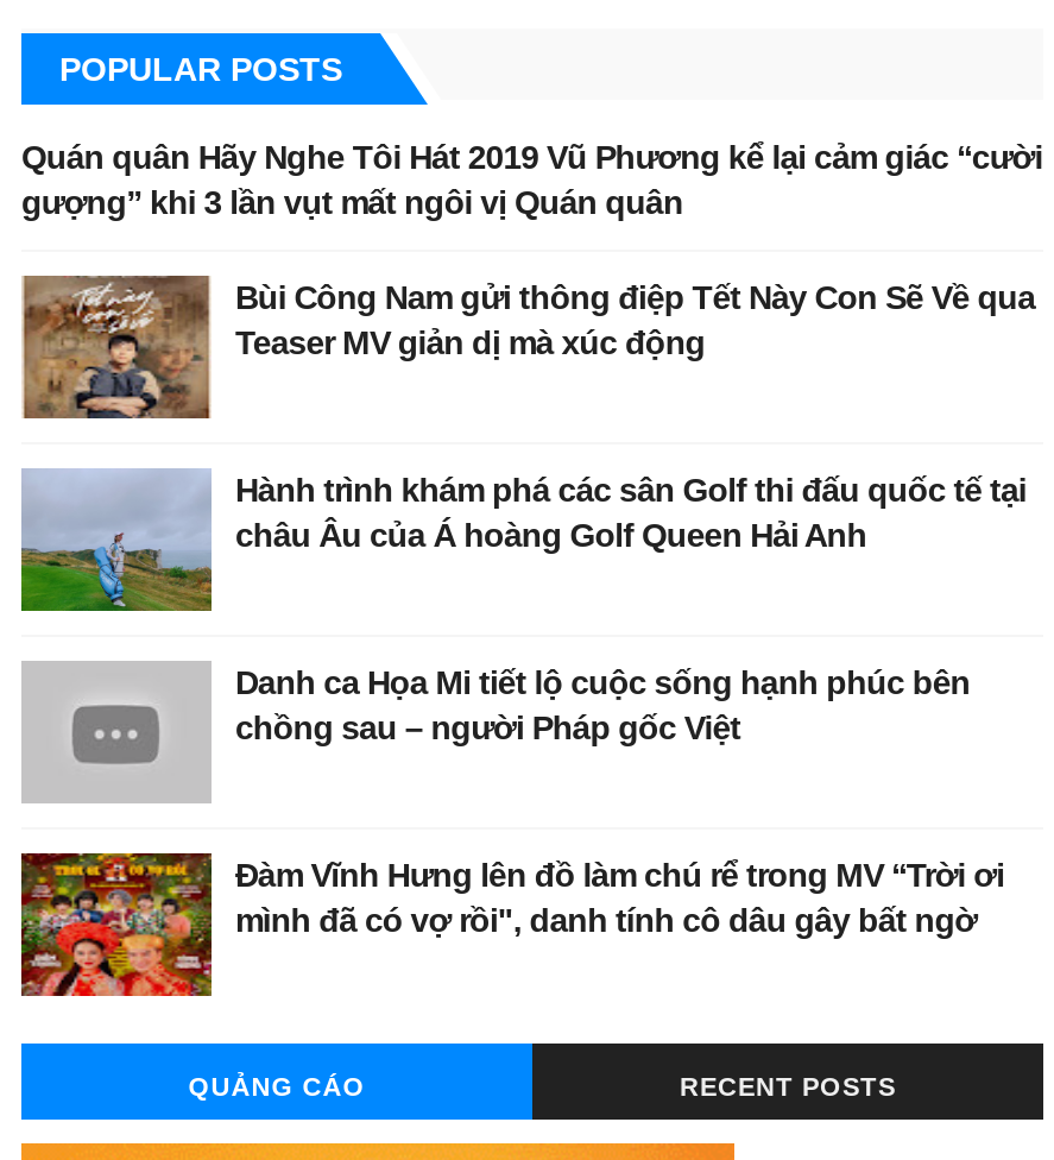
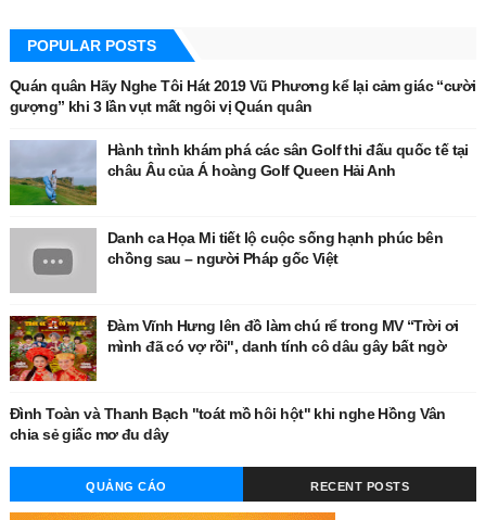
- [image]
- Bùi Công Nam gửi thông điệp Tết Này Con Sẽ Về qua
- Teaser MV giản dị mà xúc động

moved up: [image] | Hành trình khám phá các sân Golf thi đấu quốc tế tại | châu Âu của Á hoàng Golf Queen Hải Anh | Danh ca Họa Mi tiết lộ cuộc sống hạnh phúc bên | chồng sau – người Pháp gốc Việt | Đàm Vĩnh Hưng lên đồ làm chú rể trong MV “Trời ơi | mình đã có vợ rồi", danh tính cô dâu gây bất ngờ

+ Đình Toàn và Thanh Bạch "toát mồ hôi hột" khi nghe Hồng Vân
+ chia sẻ giấc mơ đu dây
